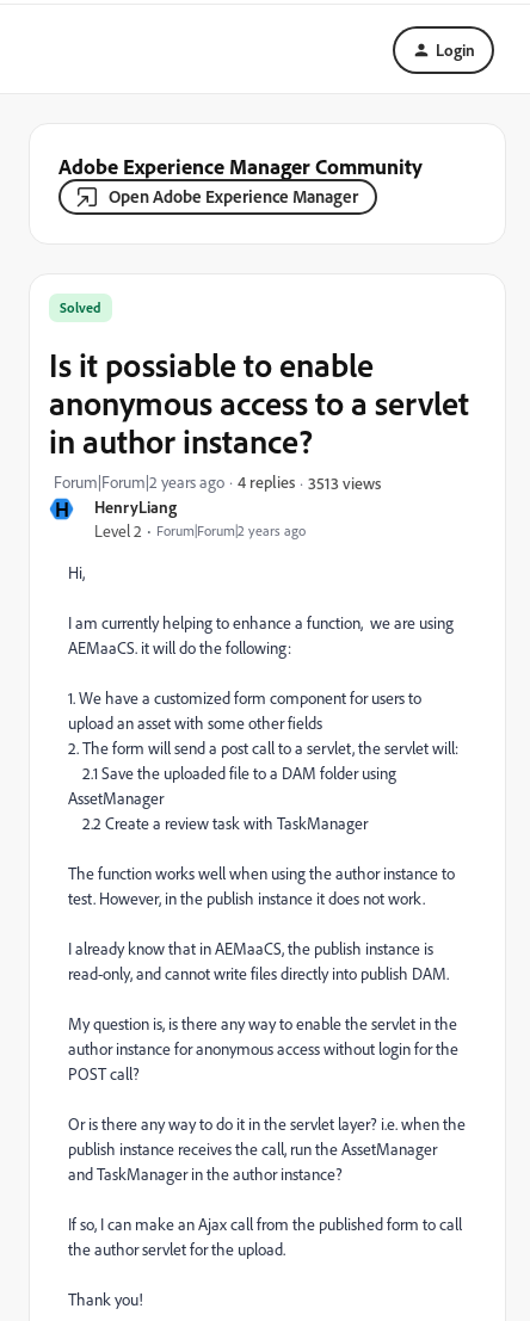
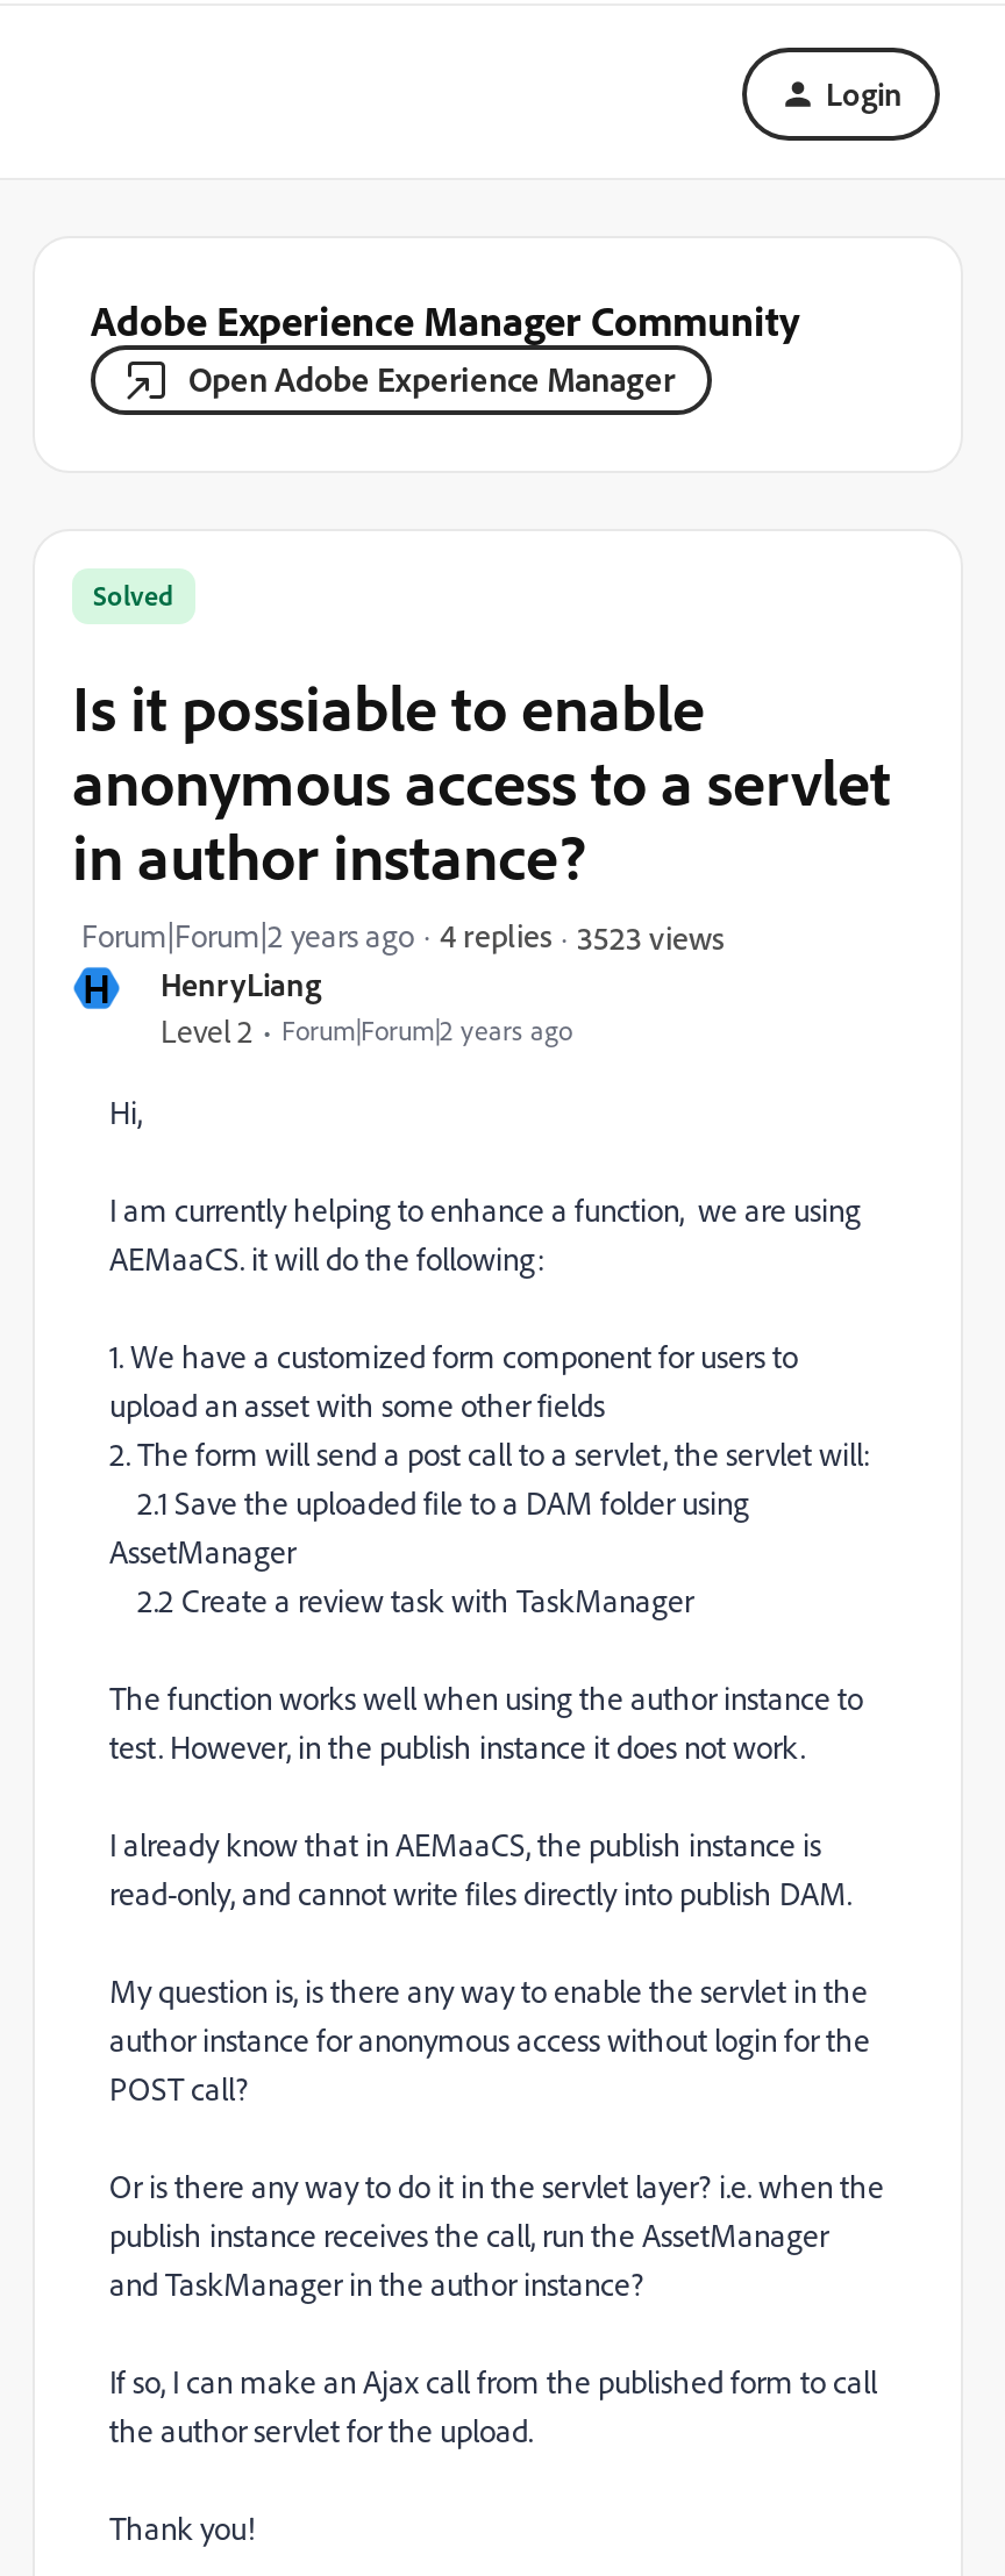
- 3513 views
+ 3523 views
